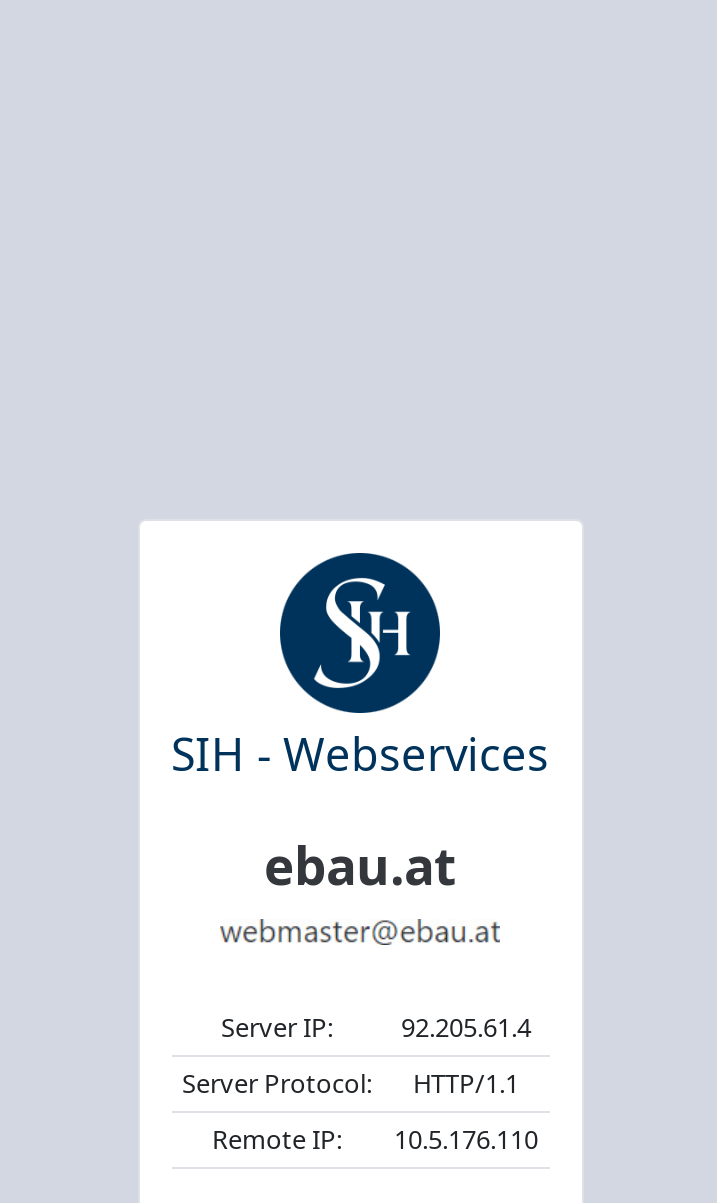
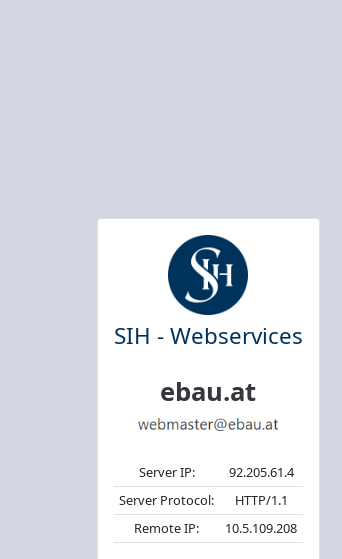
- Remote IP: 10.5.176.110
+ Remote IP: 10.5.109.208
